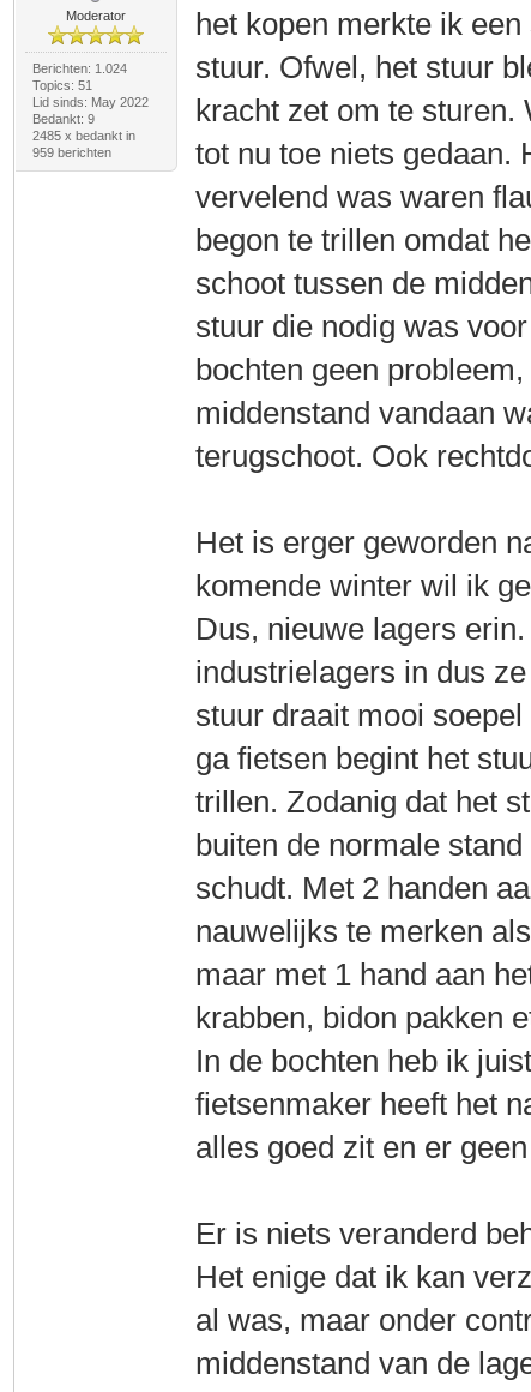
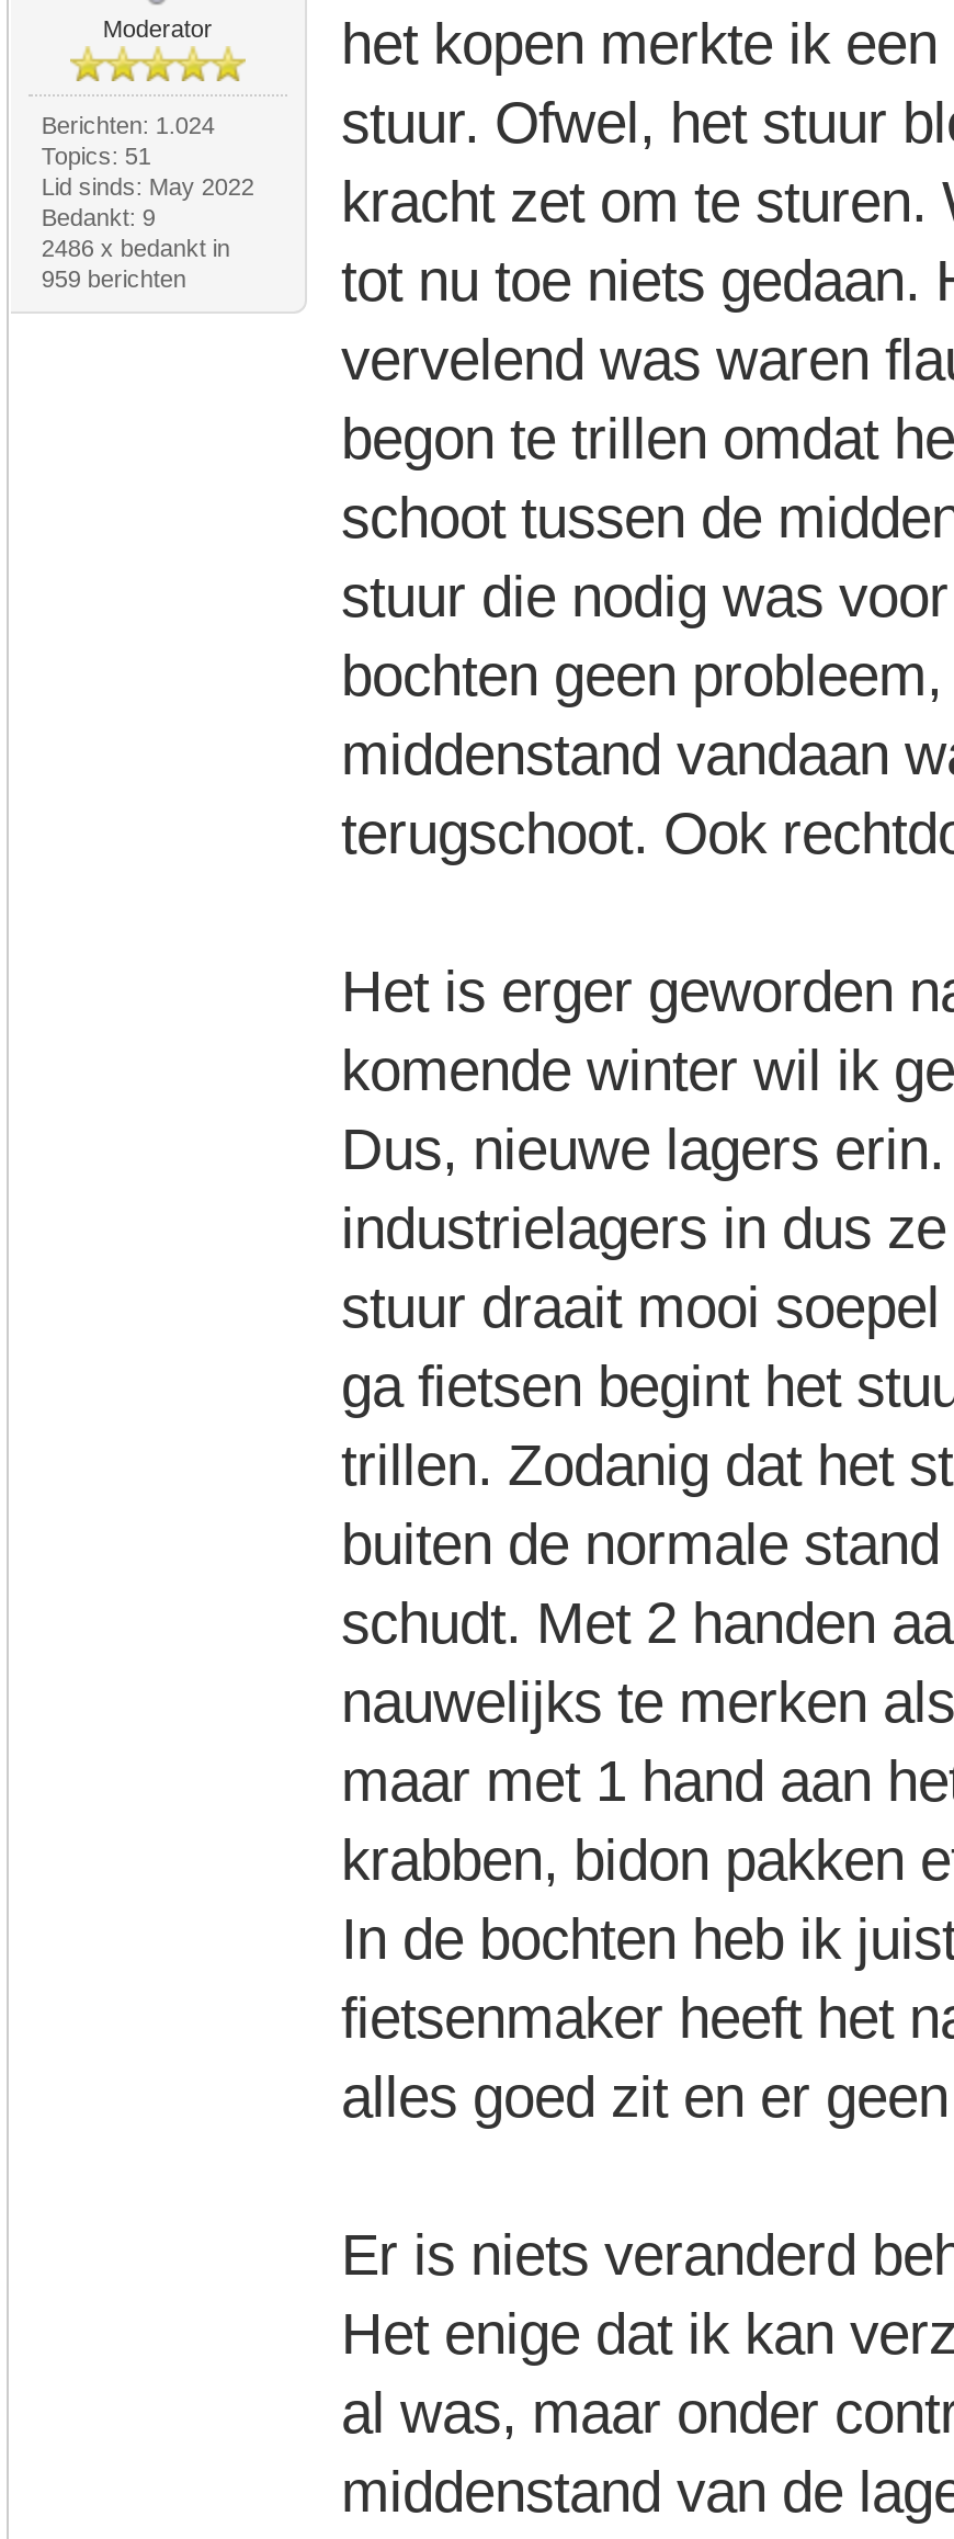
- 2485 x bedankt in
+ 2486 x bedankt in
